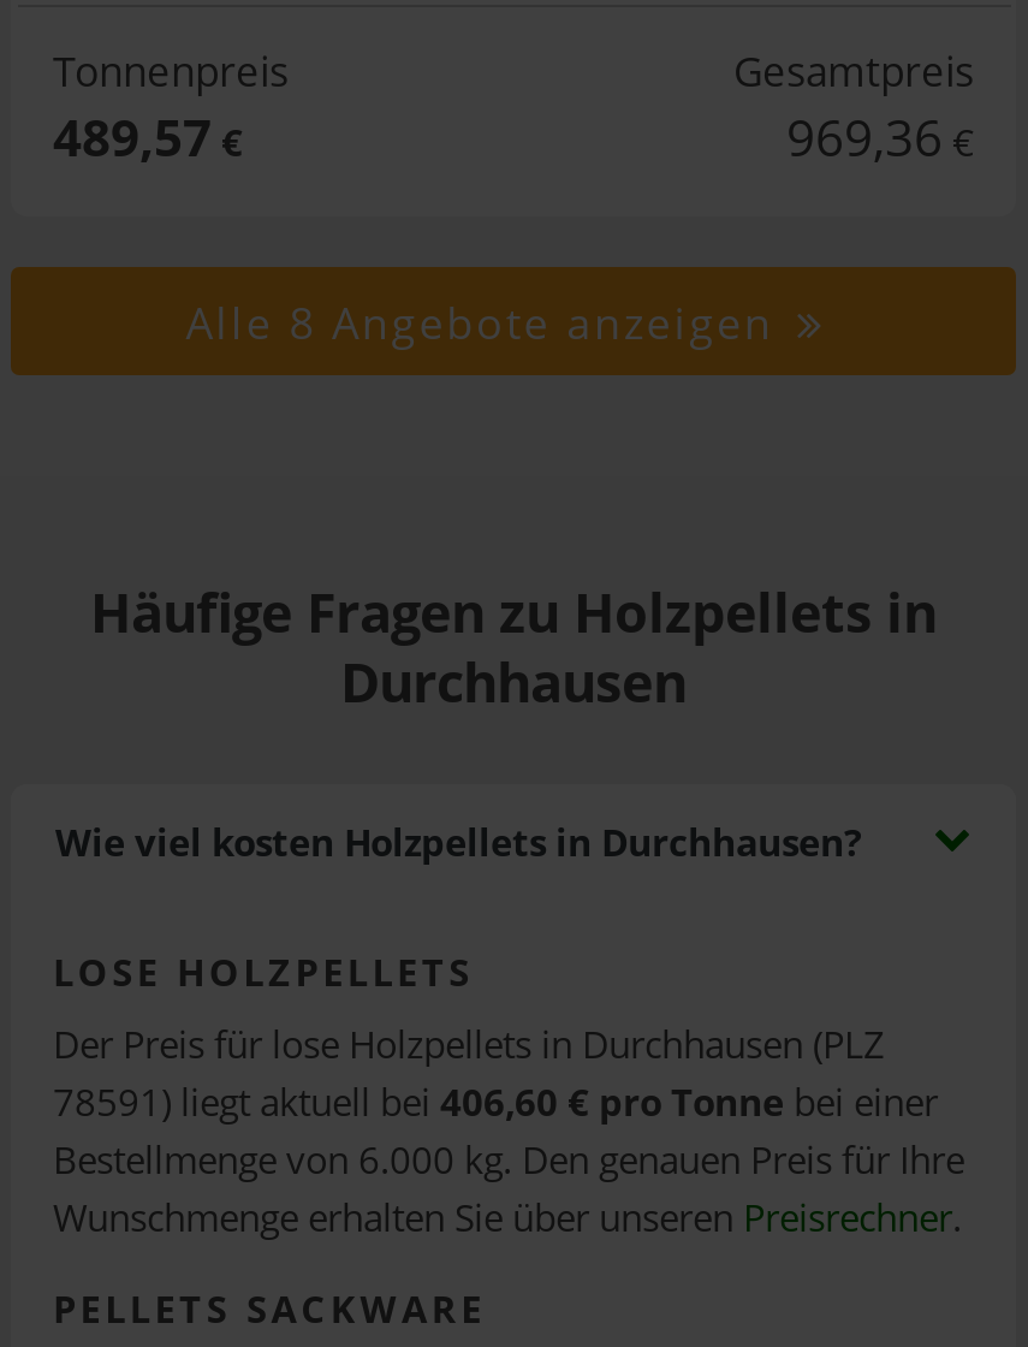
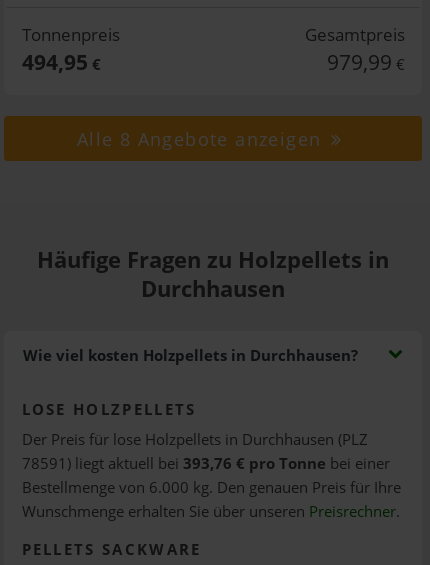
- 489,57 €
+ 494,95 €

- 969,36 €
+ 979,99 €

- 78591) liegt aktuell bei 406,60 € pro Tonne bei einer
+ 78591) liegt aktuell bei 393,76 € pro Tonne bei einer
